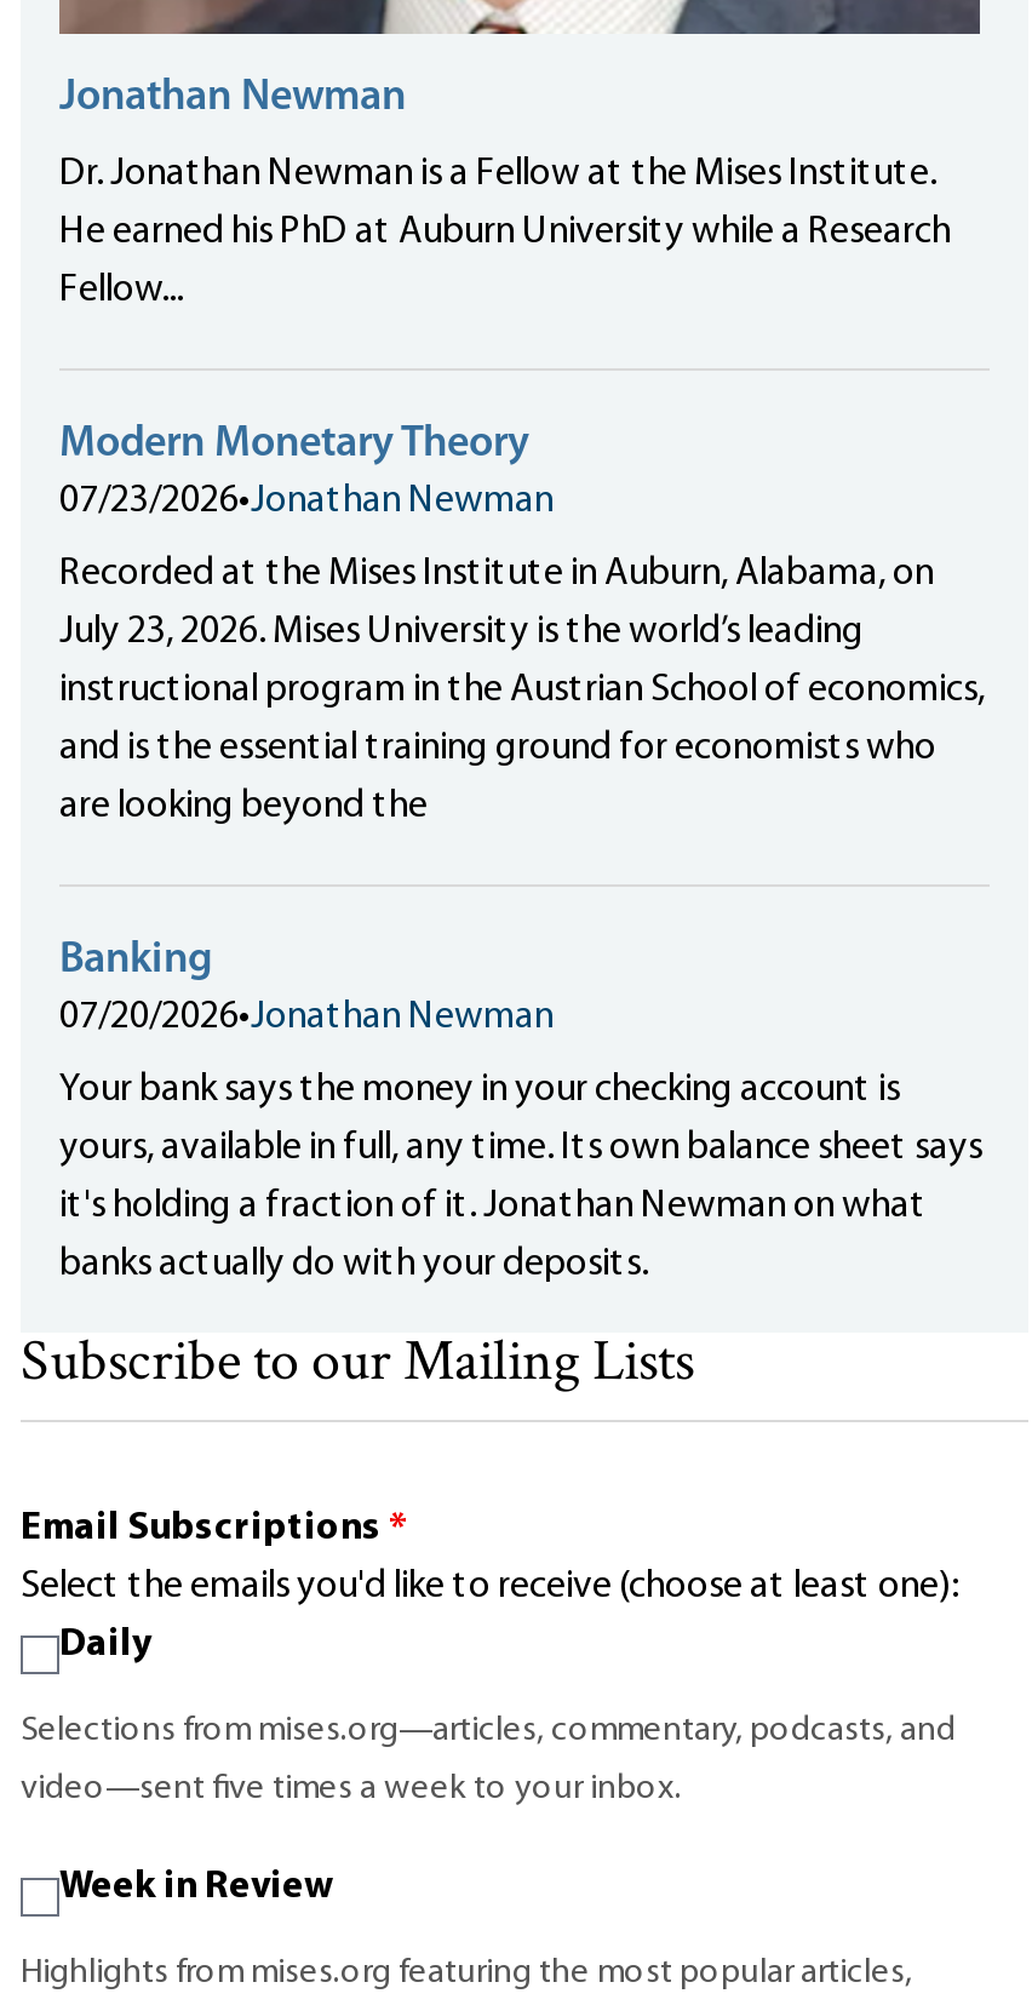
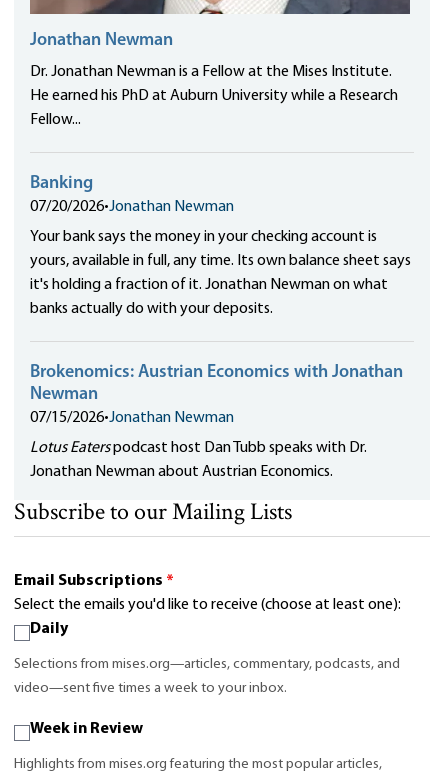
- Modern Monetary Theory
- 07/23/2026•Jonathan Newman
- Recorded at the Mises Institute in Auburn, Alabama, on
- July 23, 2026. Mises University is the world’s leading
- instructional program in the Austrian School of economics,
- and is the essential training ground for economists who
- are looking beyond the

moved up: Banking | 07/20/2026•Jonathan Newman | Your bank says the money in your checking account is | yours, available in full, any time. Its own balance sheet says | it's holding a fraction of it. Jonathan Newman on what | banks actually do with your deposits.

+ Brokenomics: Austrian Economics with Jonathan
+ Newman
+ 07/15/2026•Jonathan Newman
+ Lotus Eaters podcast host Dan Tubb speaks with Dr.
+ Jonathan Newman about Austrian Economics.
